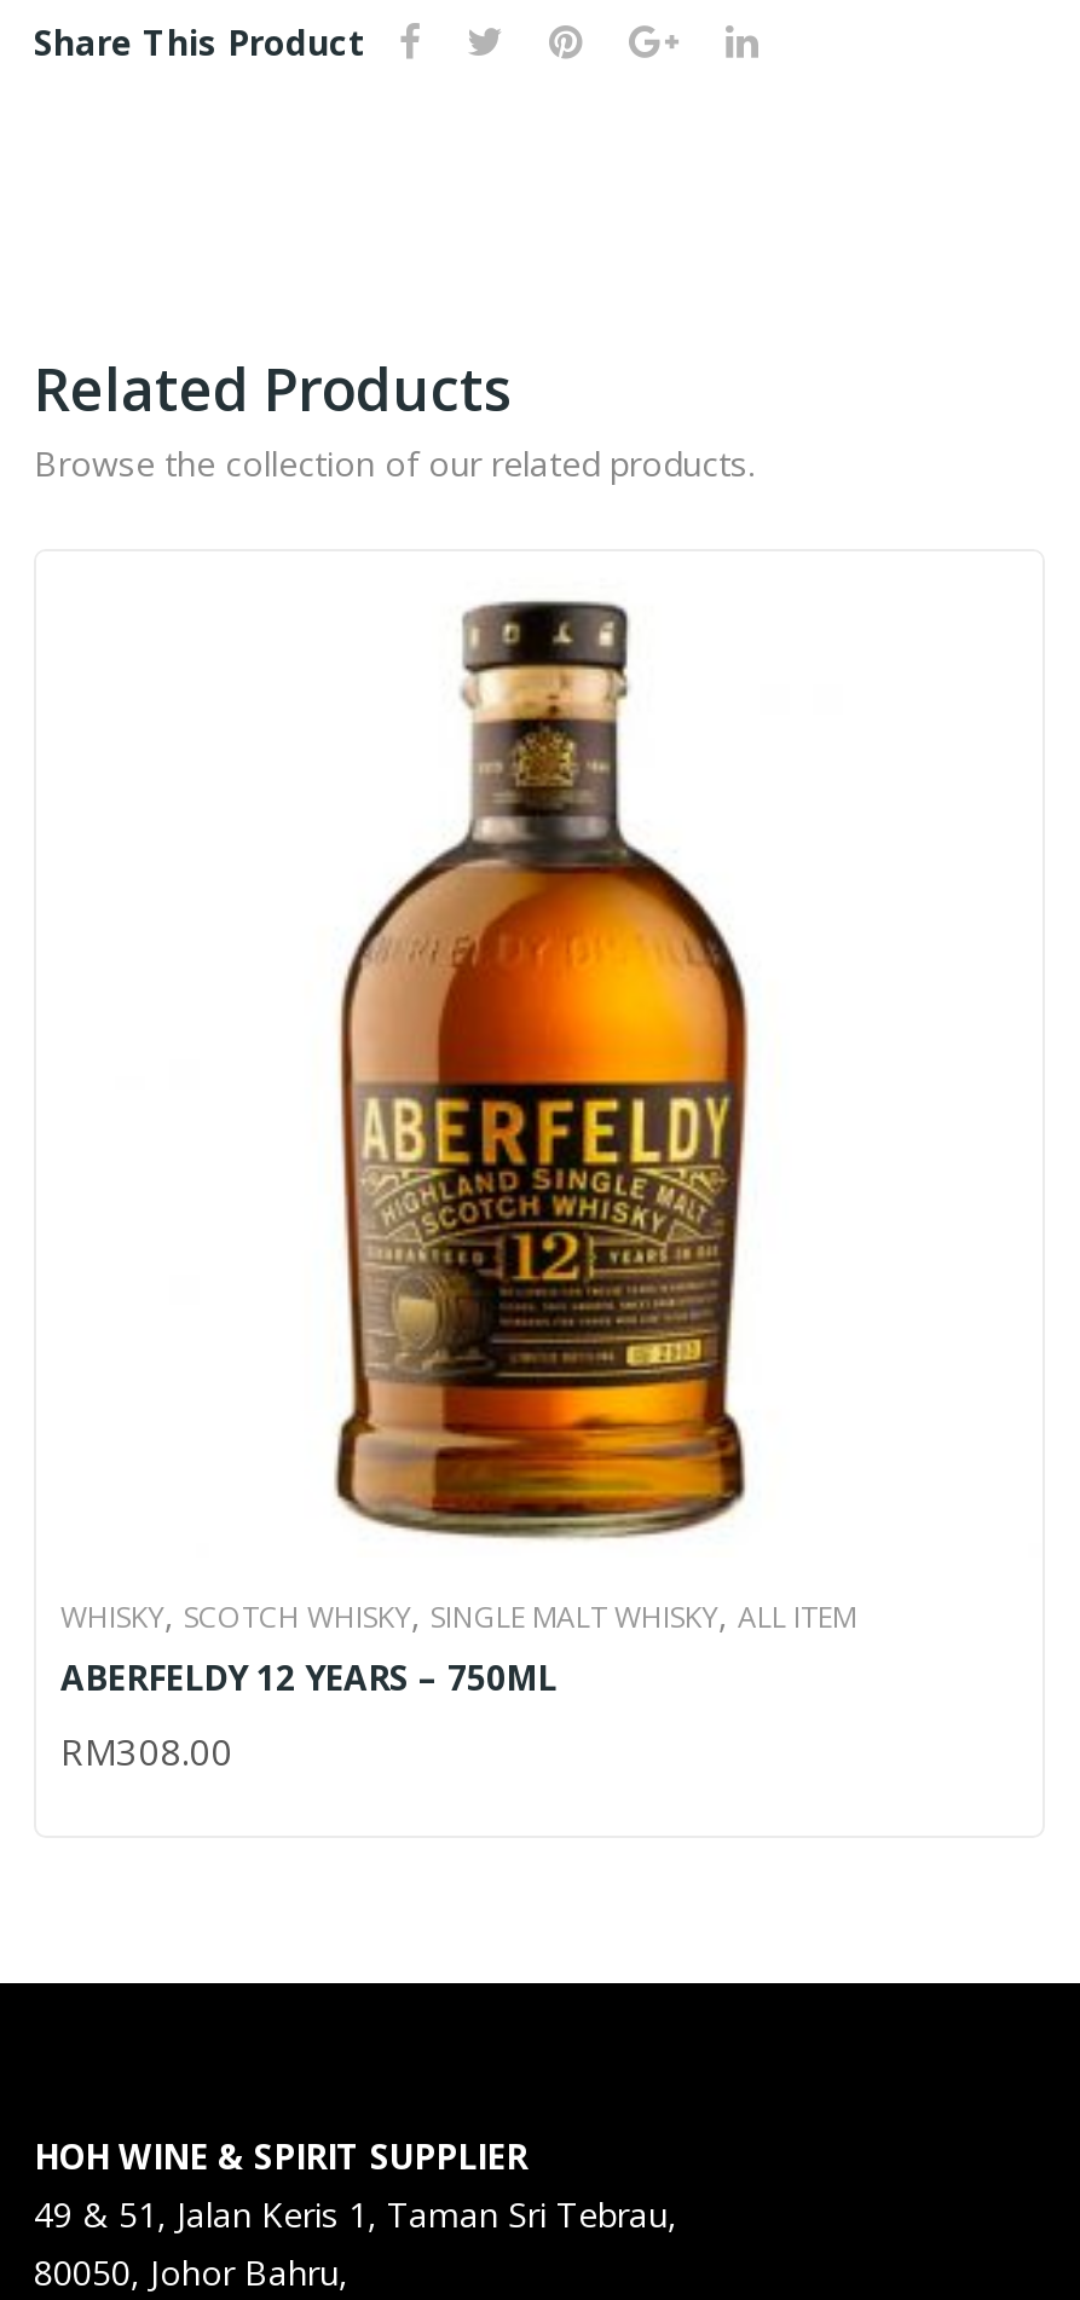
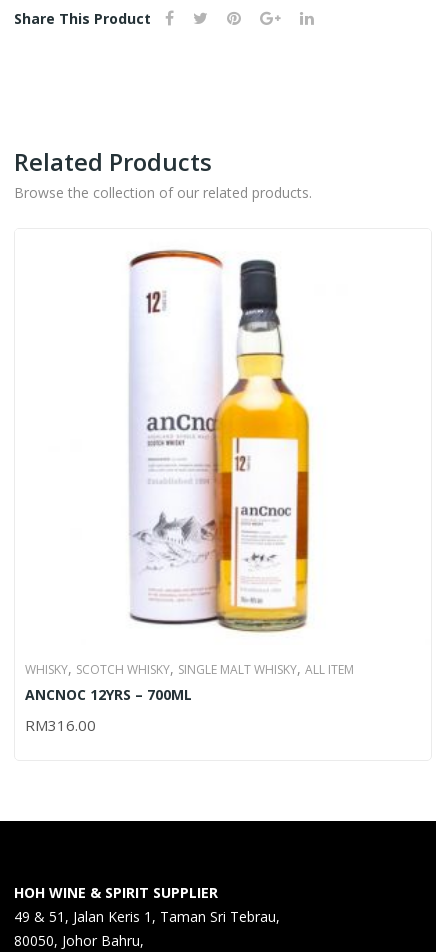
- [image]
+ [image]

- ABERFELDY 12 YEARS – 750ML
+ ANCNOC 12YRS – 700ML

- RM308.00
+ RM316.00
